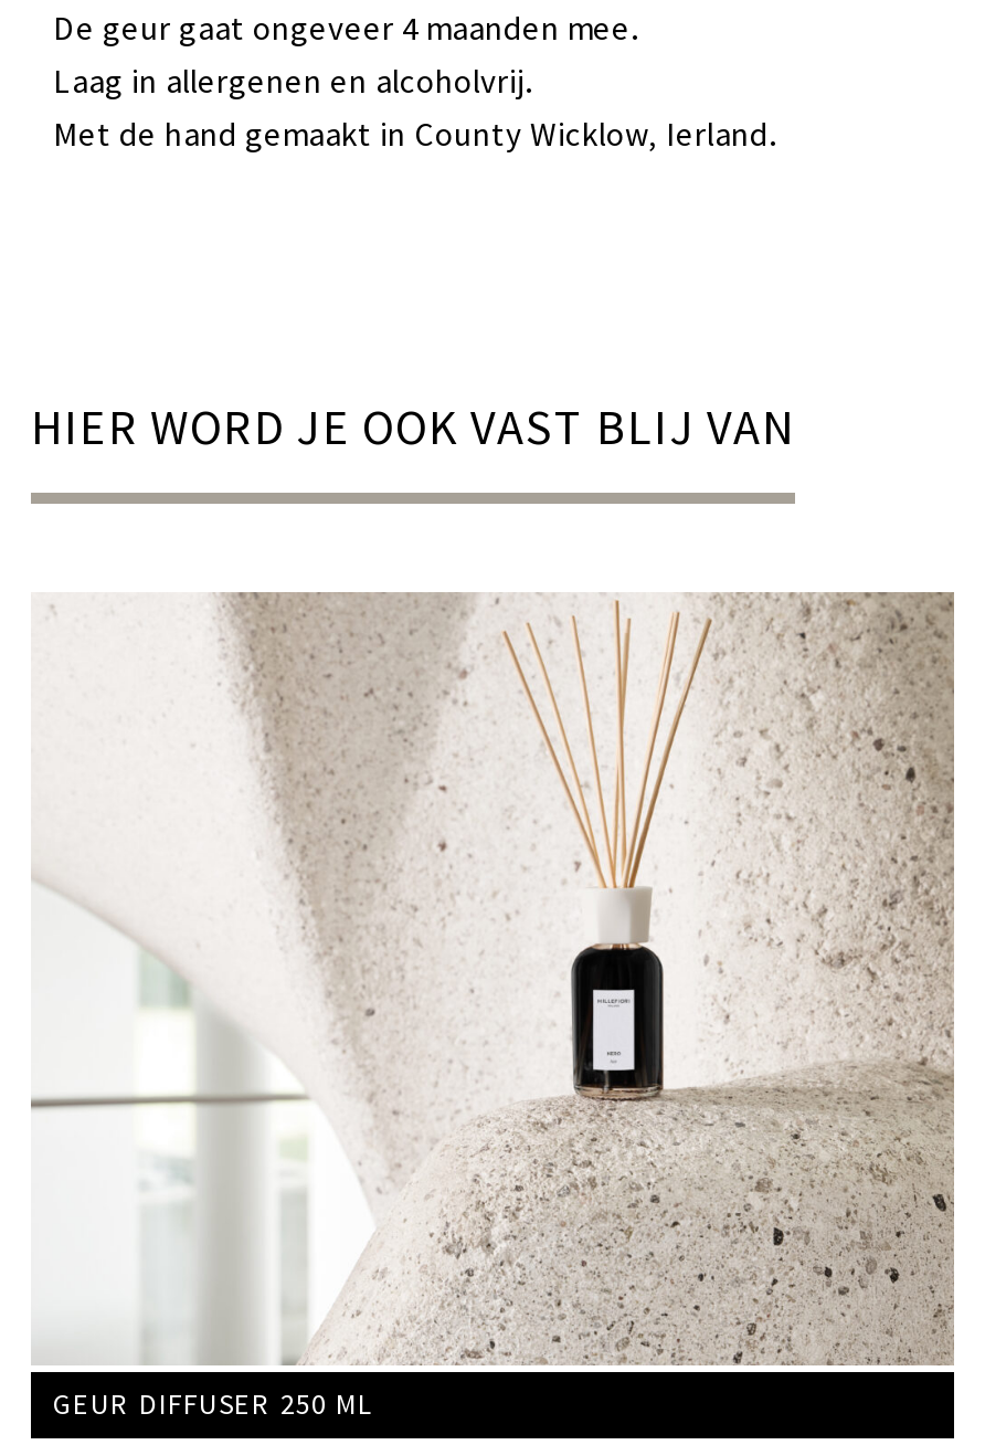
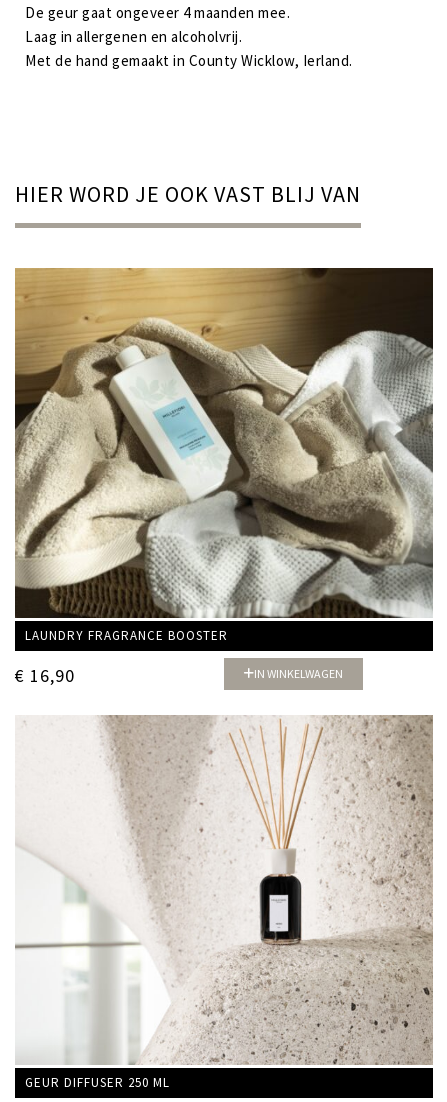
+ [image]
+ LAUNDRY FRAGRANCE BOOSTER
+ € 16,90
+ IN WINKELWAGEN
